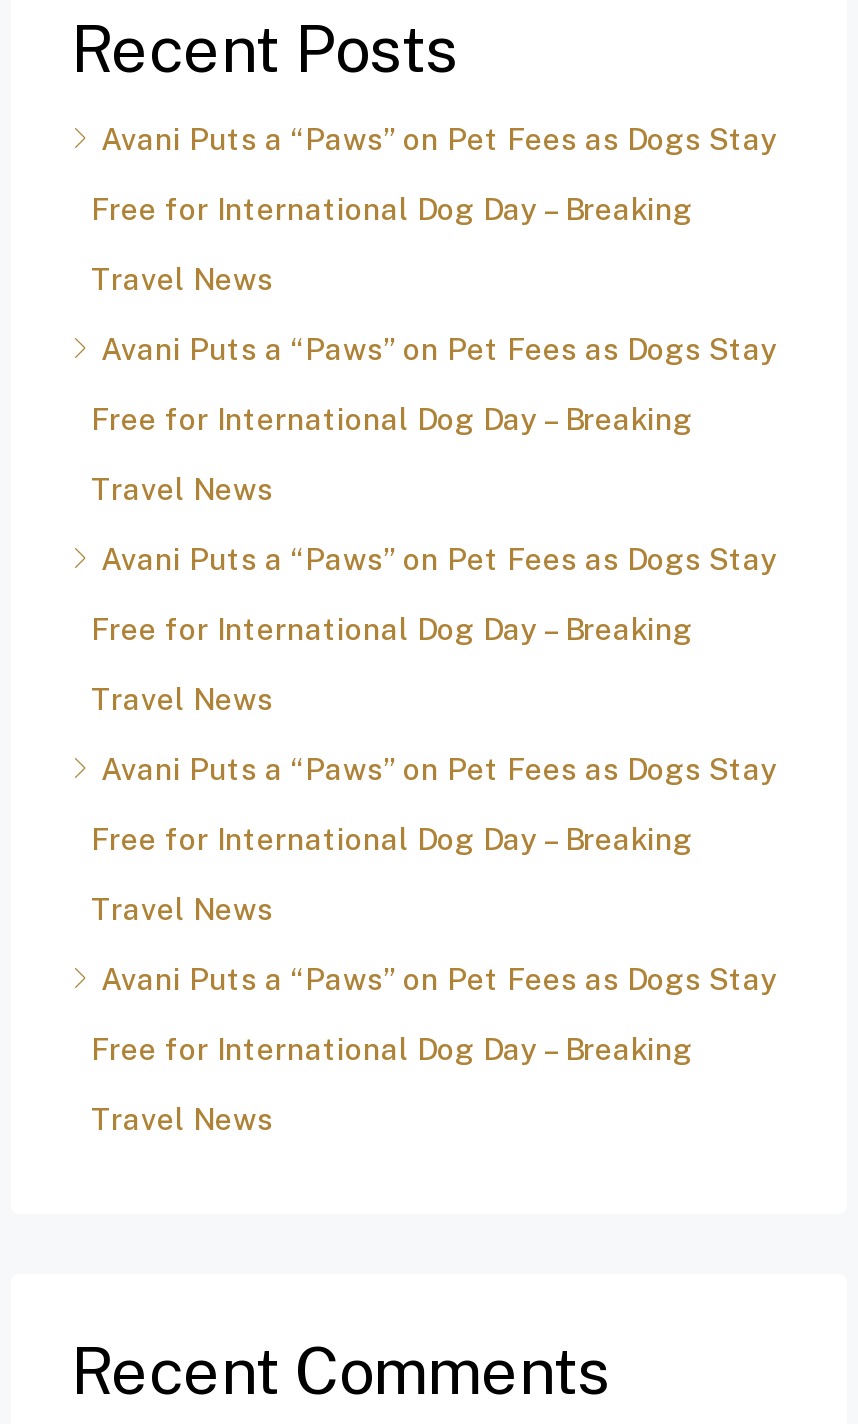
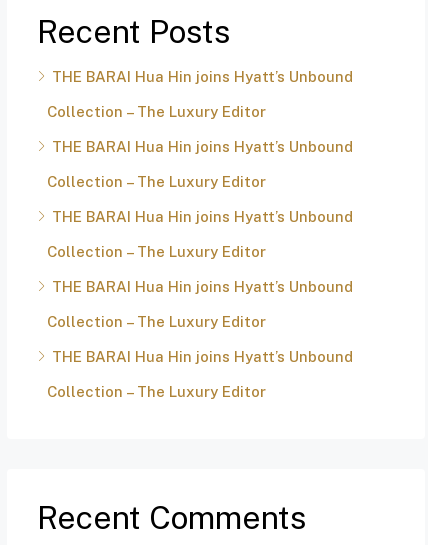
- Avani Puts a “Paws” on Pet Fees as Dogs Stay
- Free for International Dog Day – Breaking
- Travel News
- Avani Puts a “Paws” on Pet Fees as Dogs Stay
- Free for International Dog Day – Breaking
- Travel News
- Avani Puts a “Paws” on Pet Fees as Dogs Stay
- Free for International Dog Day – Breaking
- Travel News
- Avani Puts a “Paws” on Pet Fees as Dogs Stay
- Free for International Dog Day – Breaking
- Travel News
- Avani Puts a “Paws” on Pet Fees as Dogs Stay
- Free for International Dog Day – Breaking
- Travel News
+ THE BARAI Hua Hin joins Hyatt’s Unbound
+ Collection – The Luxury Editor
+ THE BARAI Hua Hin joins Hyatt’s Unbound
+ Collection – The Luxury Editor
+ THE BARAI Hua Hin joins Hyatt’s Unbound
+ Collection – The Luxury Editor
+ THE BARAI Hua Hin joins Hyatt’s Unbound
+ Collection – The Luxury Editor
+ THE BARAI Hua Hin joins Hyatt’s Unbound
+ Collection – The Luxury Editor
